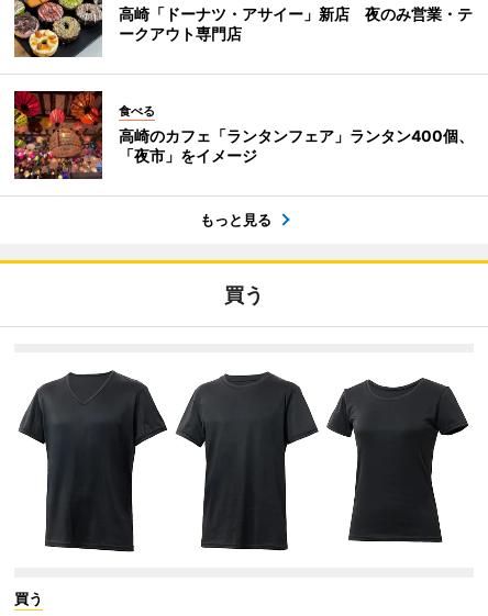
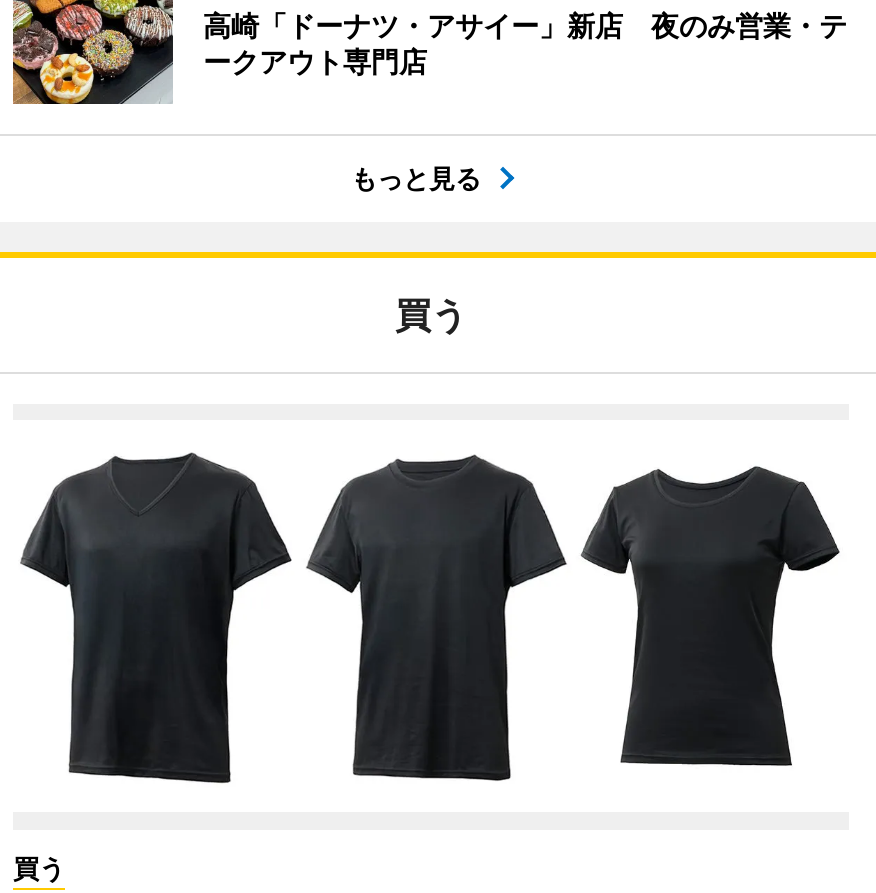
- [image]
- 食べる
- 高崎のカフェ「ランタンフェア」ランタン400個、
- 「夜市」をイメージ
